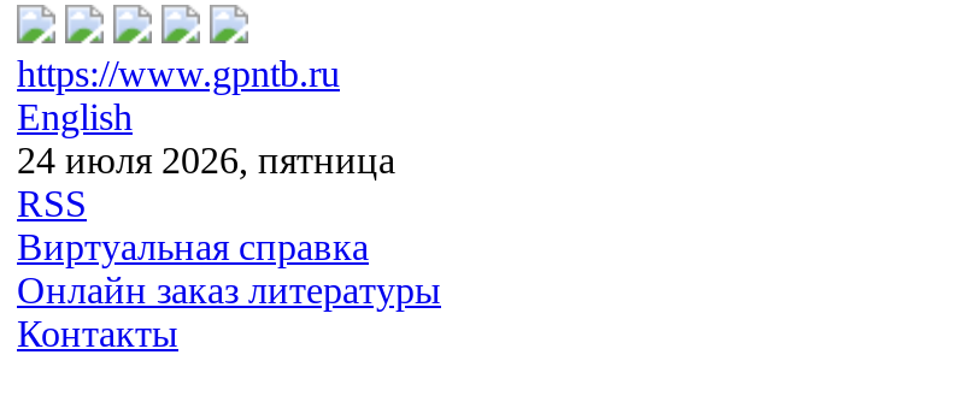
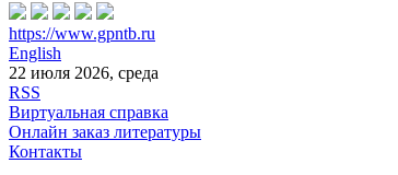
- 24 июля 2026, пятница
+ 22 июля 2026, среда
